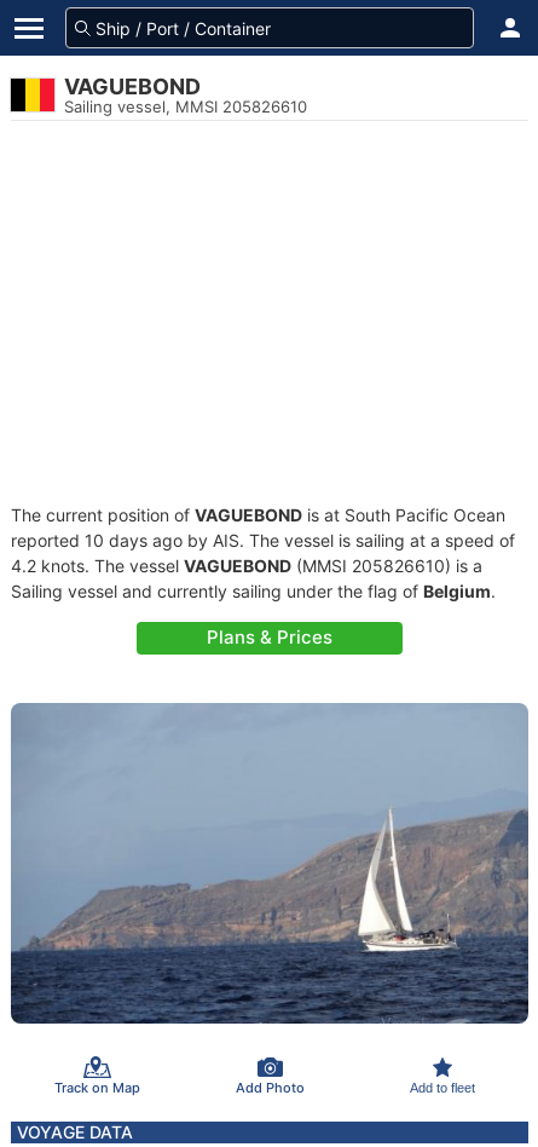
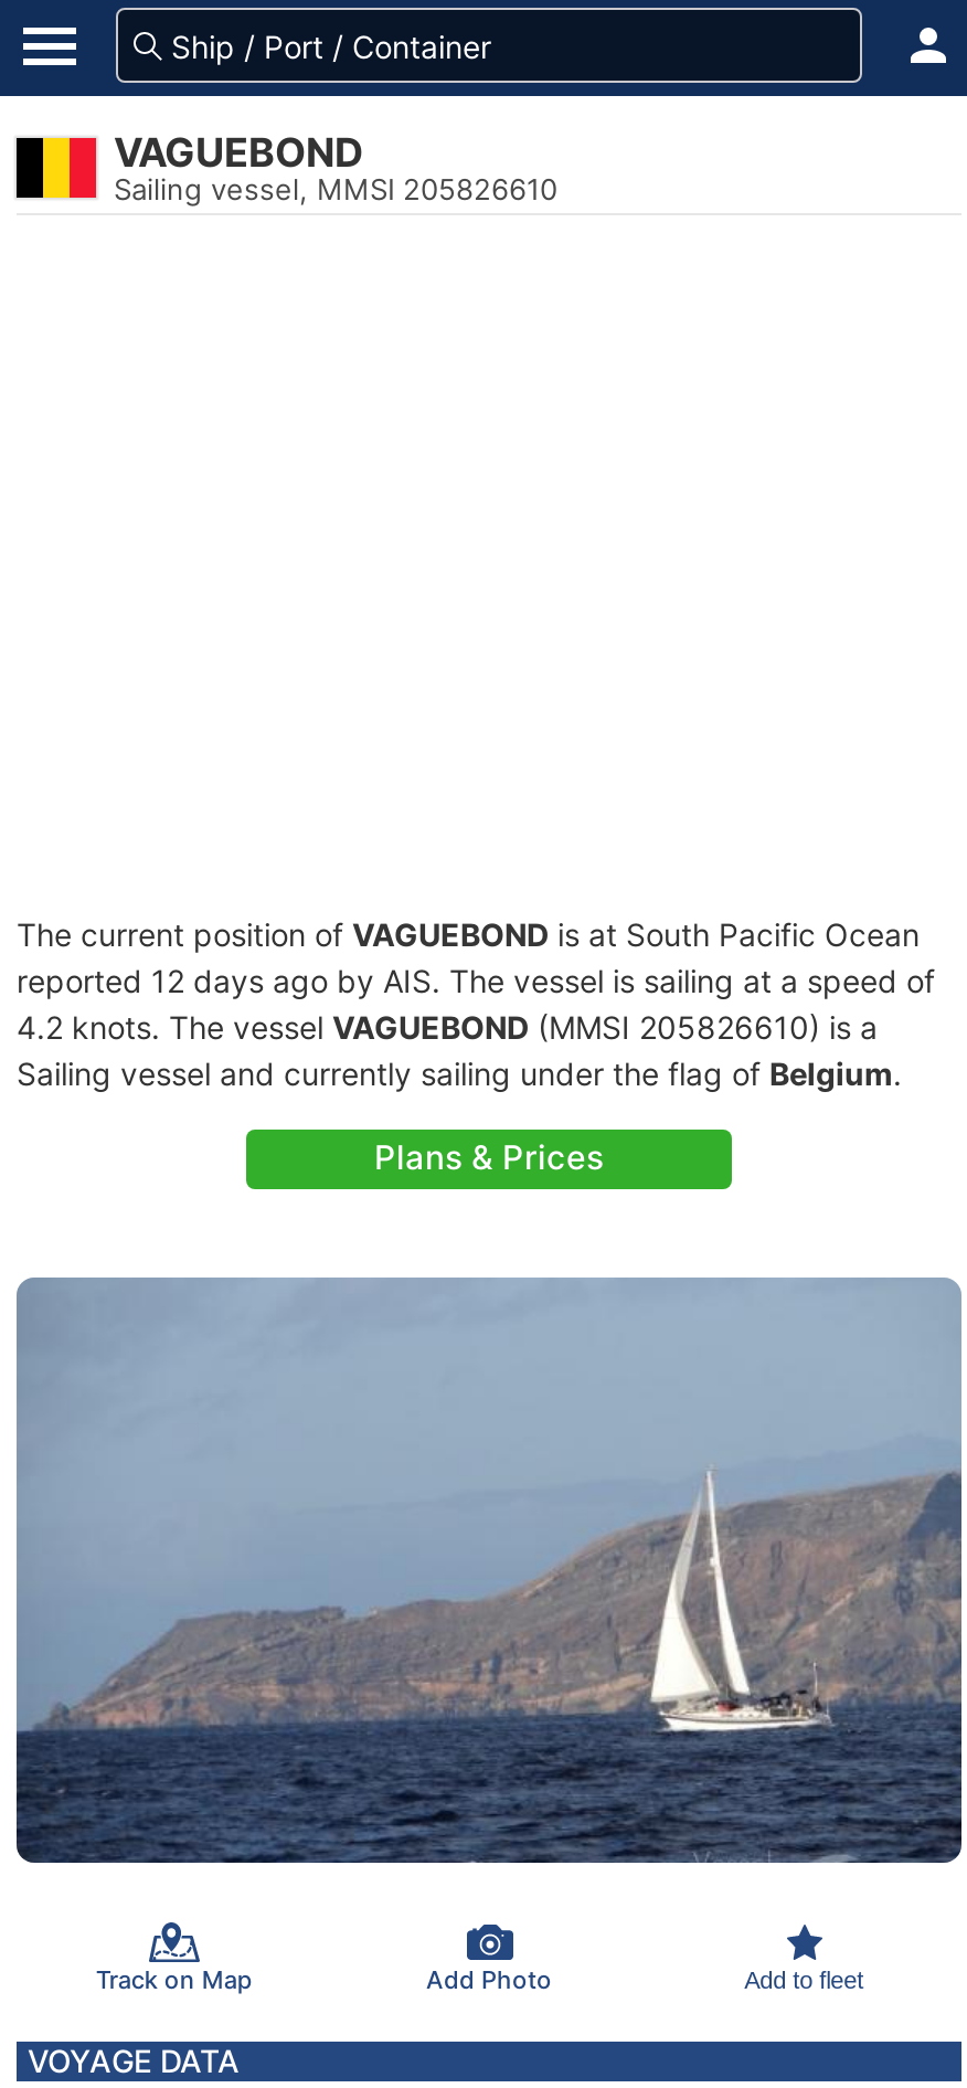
- reported 10 days ago by AIS. The vessel is sailing at a speed of
+ reported 12 days ago by AIS. The vessel is sailing at a speed of
